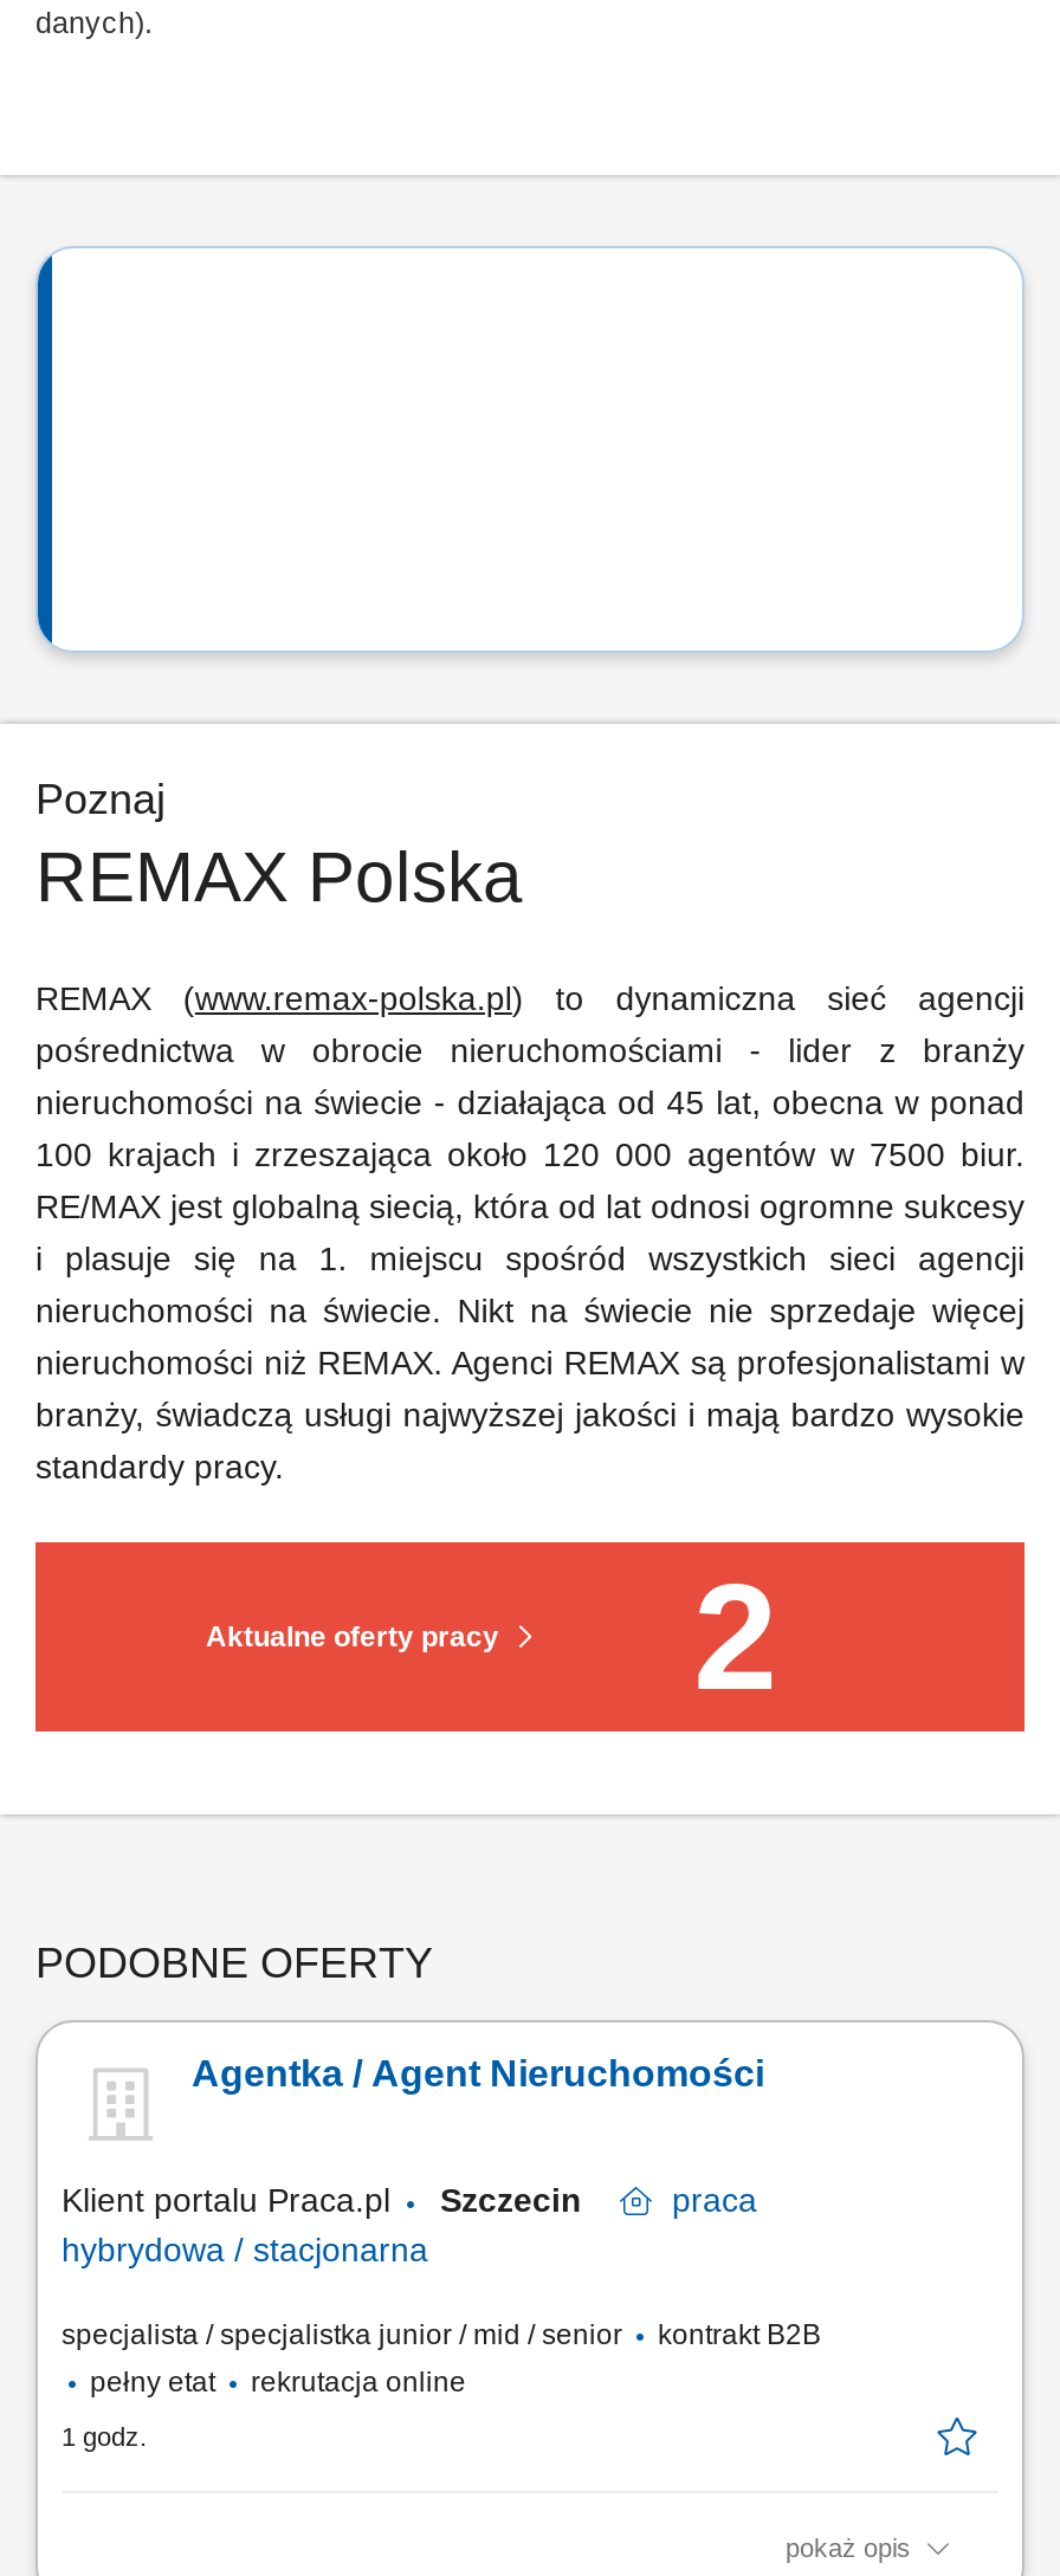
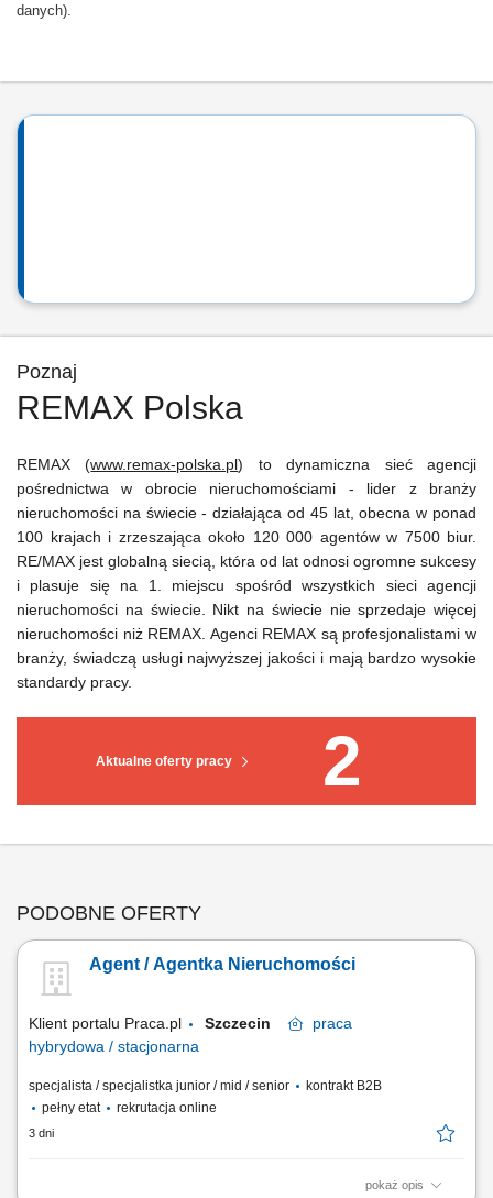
- Agentka / Agent Nieruchomości
+ Agent / Agentka Nieruchomości

- 1 godz.
+ 3 dni
